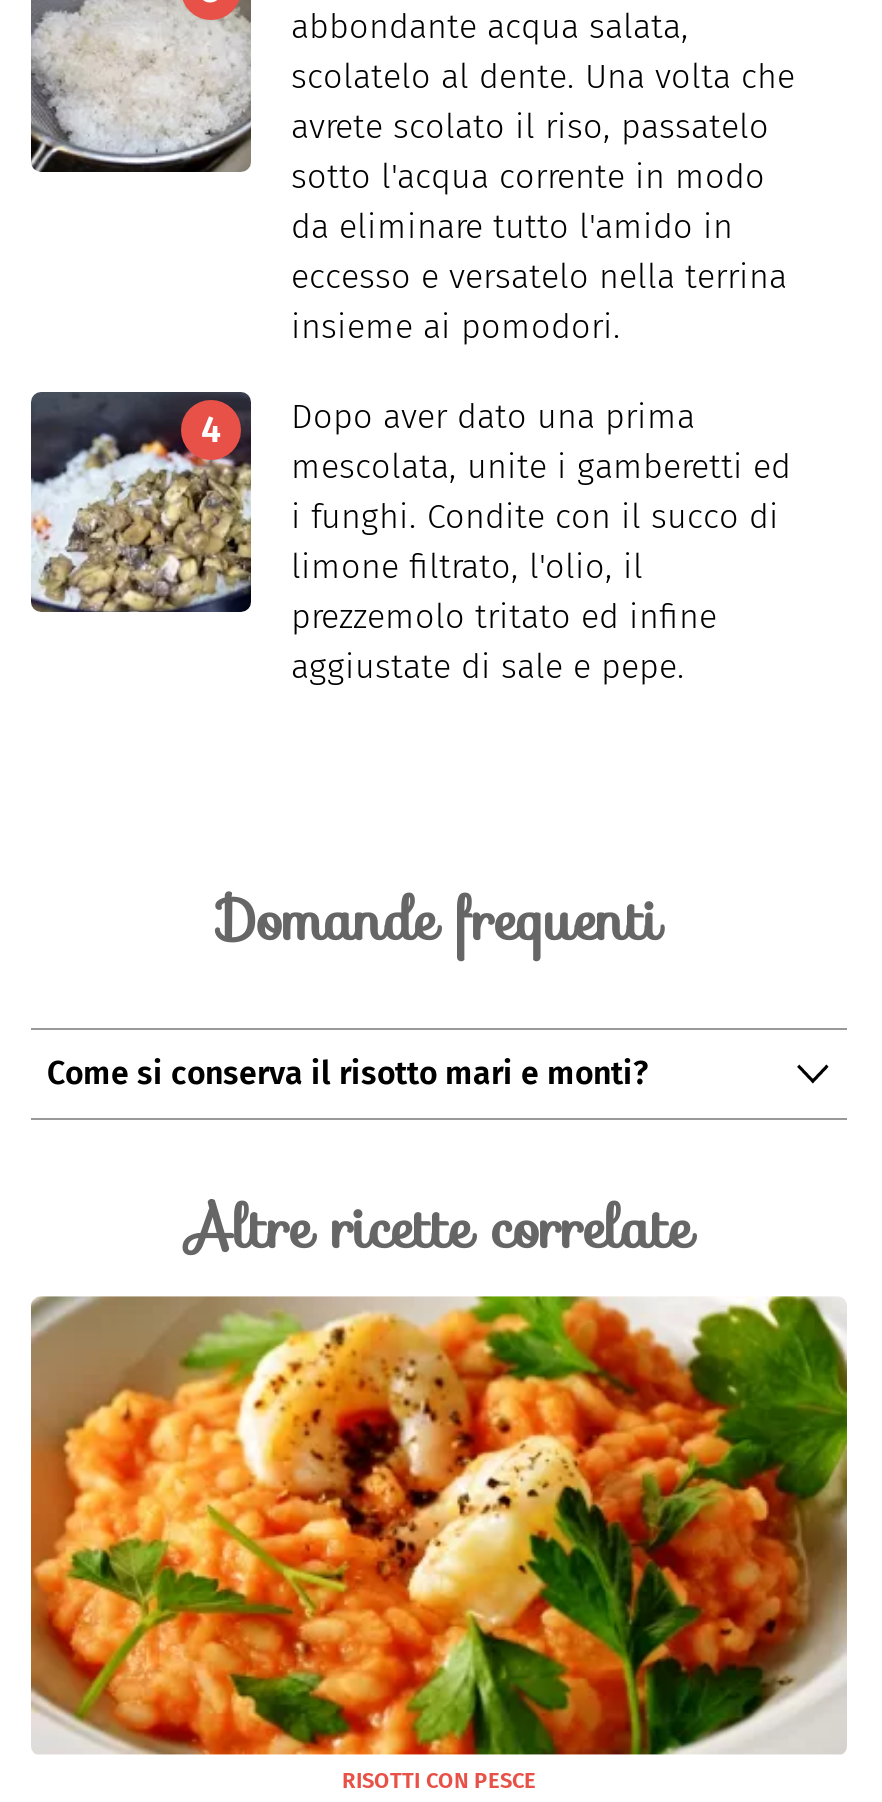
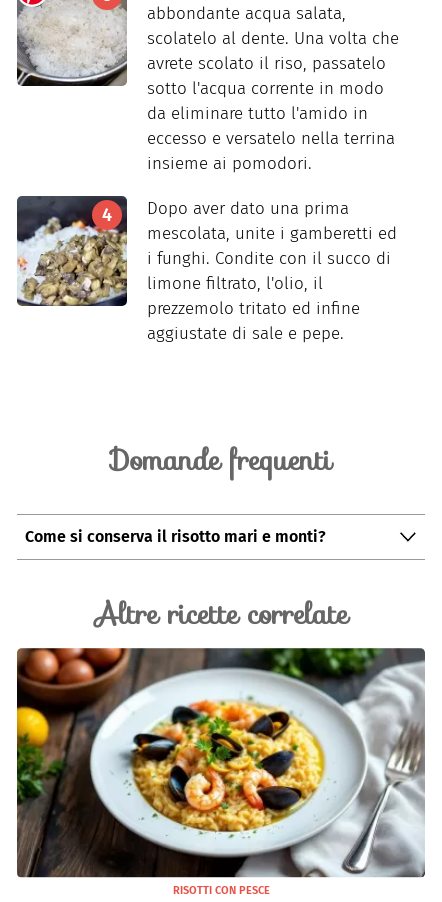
- [image]
+ [image]
